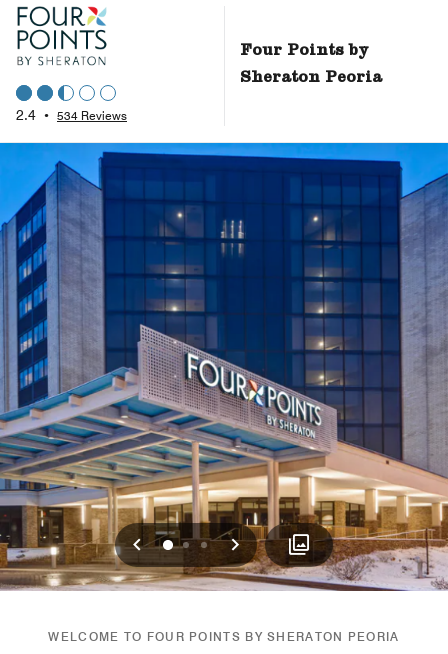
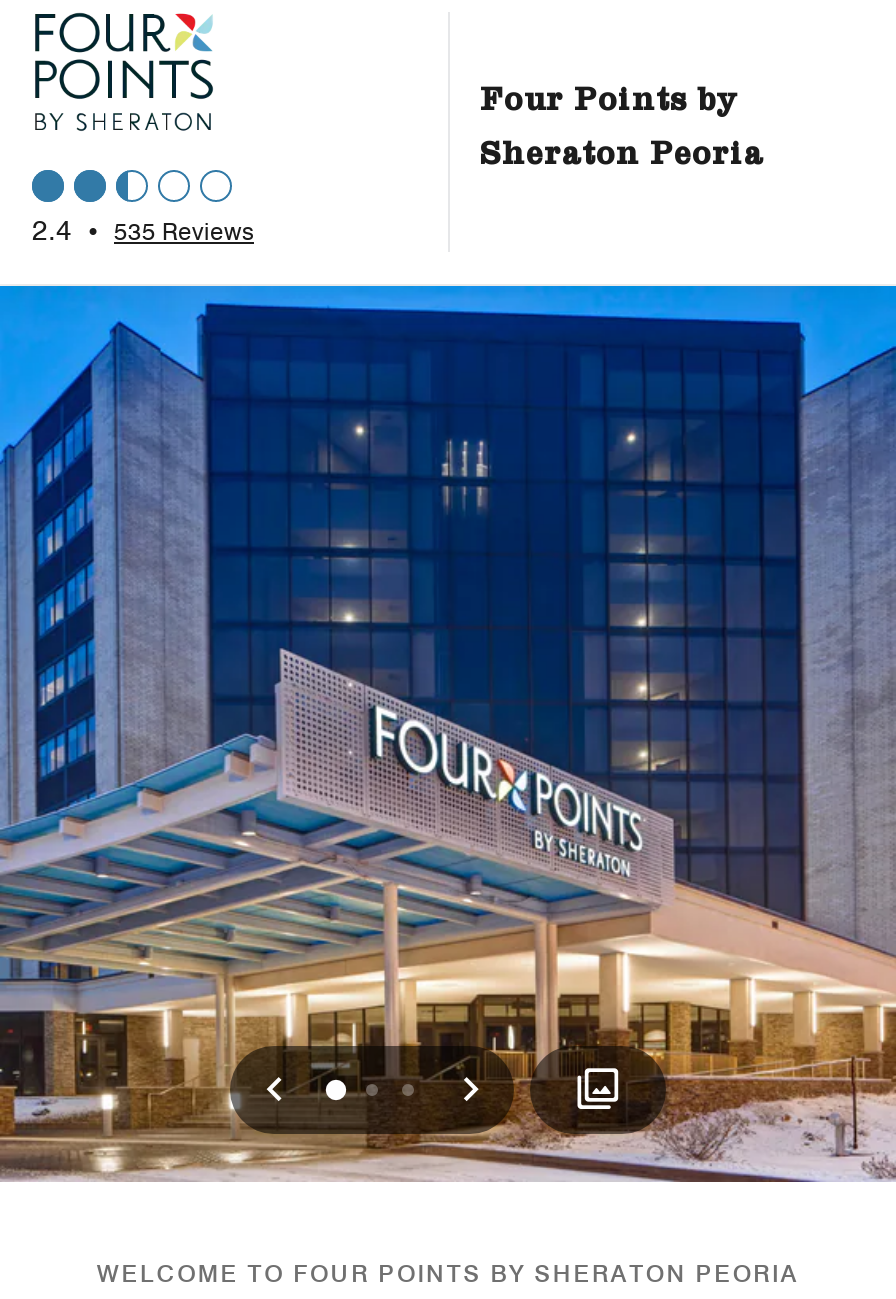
- 2.4 • 534 Reviews
+ 2.4 • 535 Reviews
